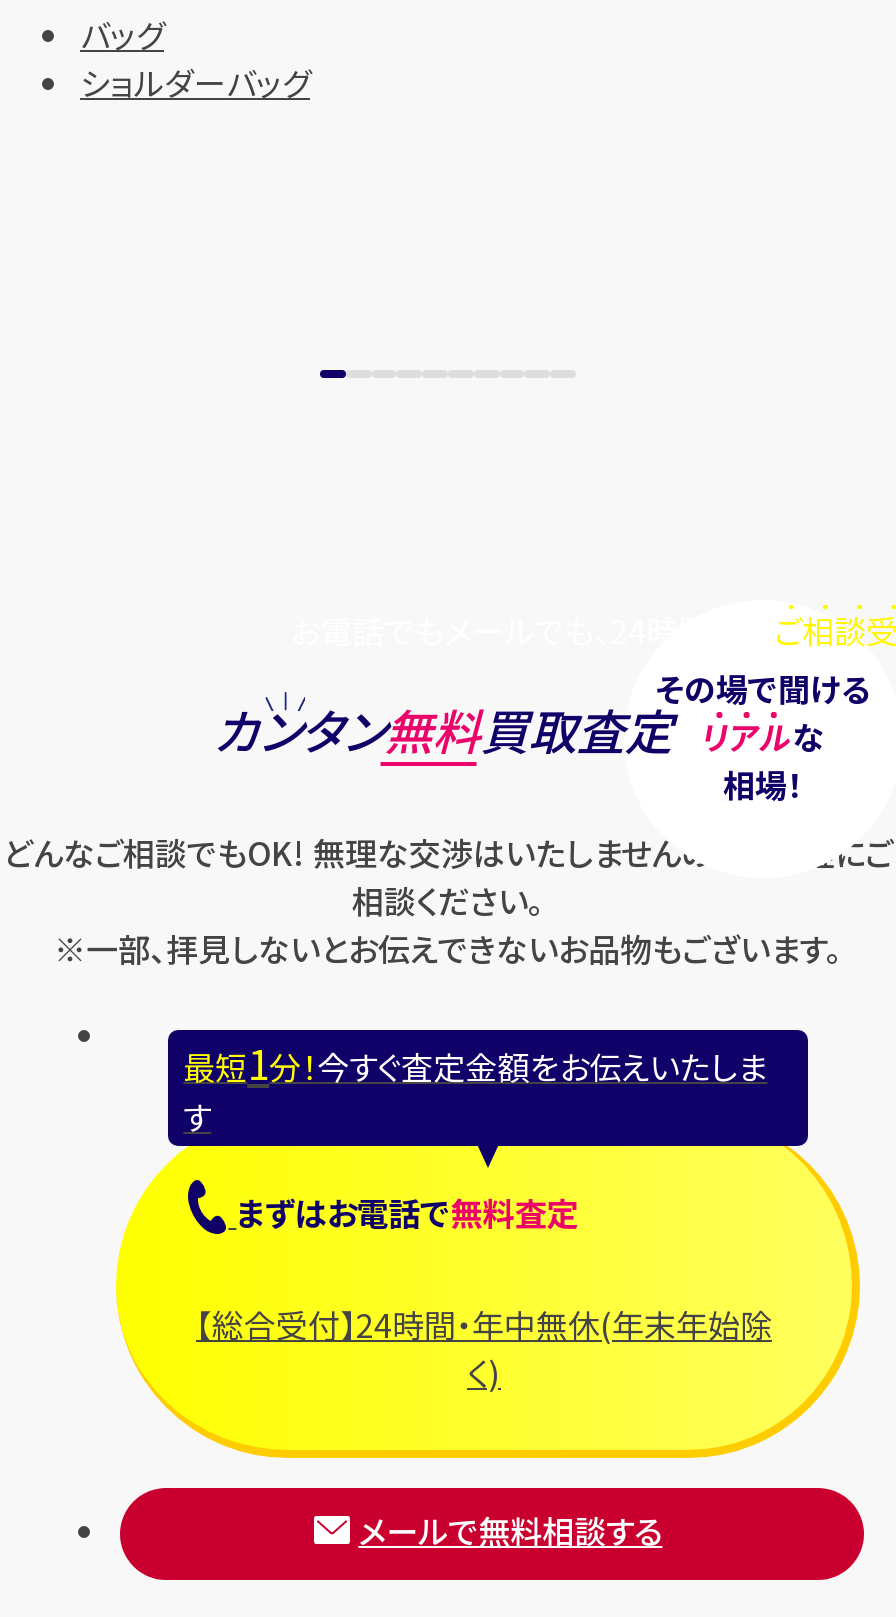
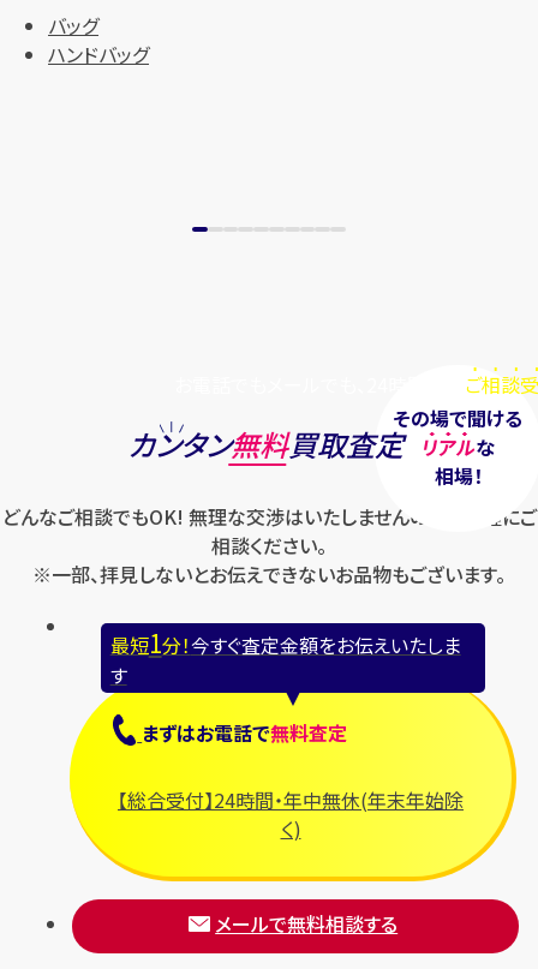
- ショルダーバッグ
+ ハンドバッグ
